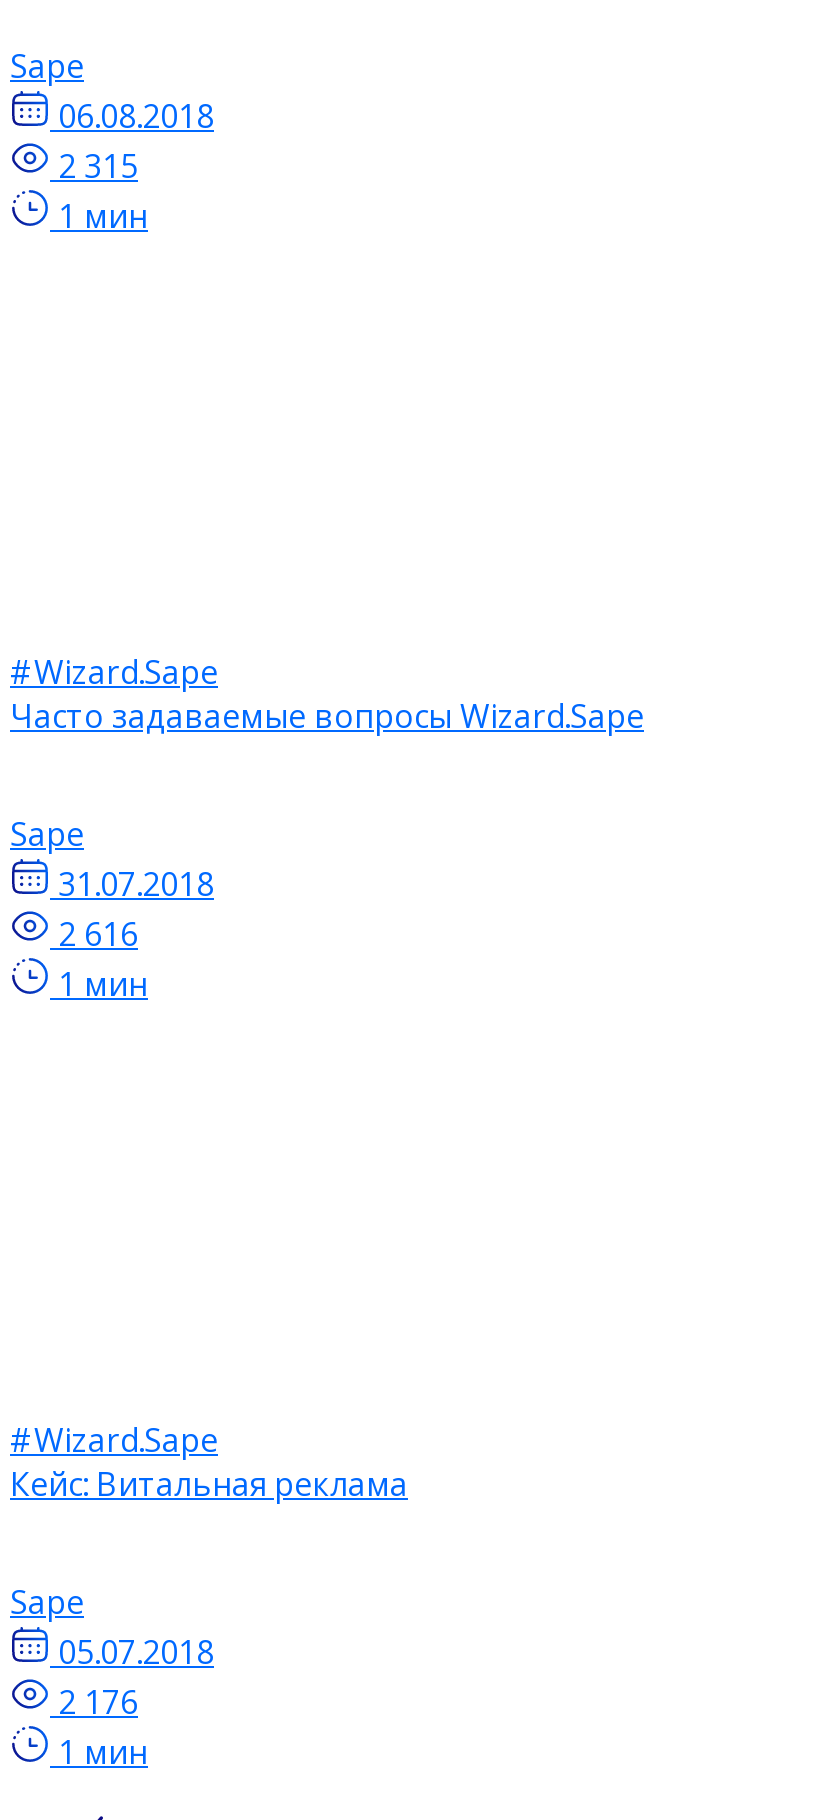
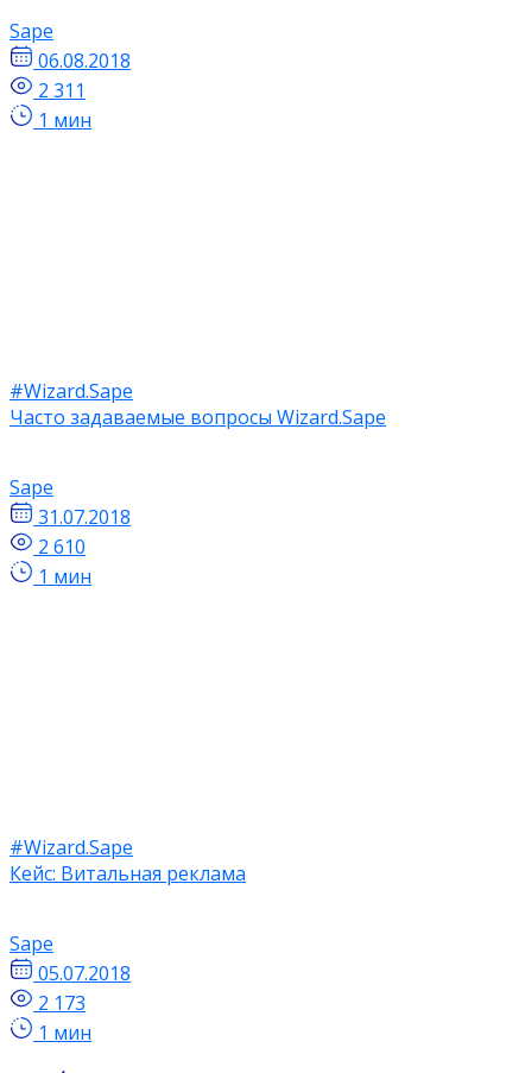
- 2 315
+ 2 311

- 2 616
+ 2 610

- 2 176
+ 2 173
